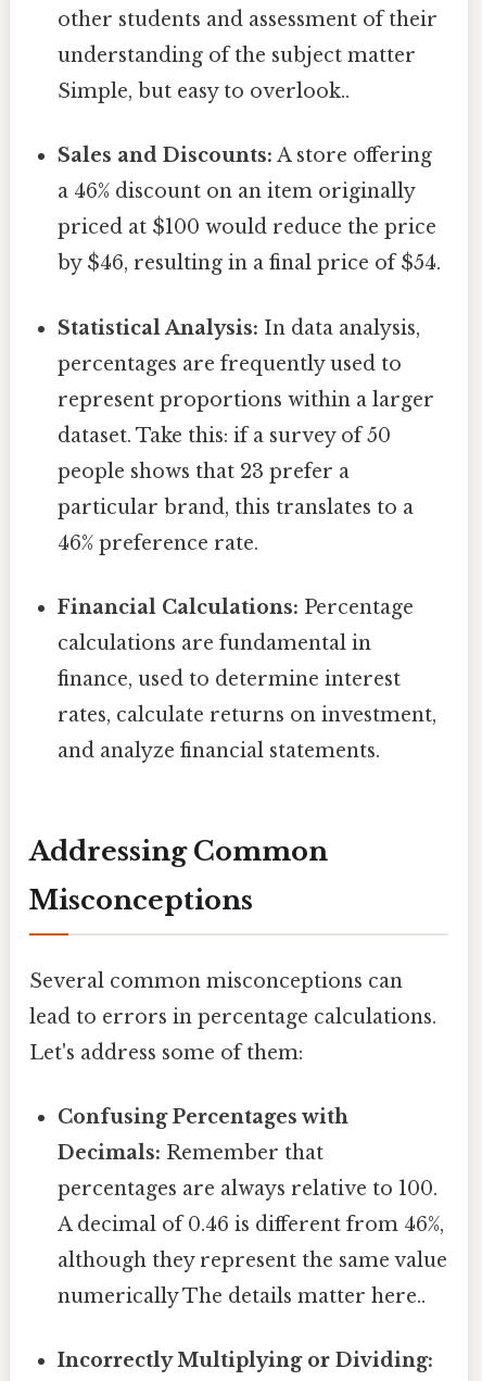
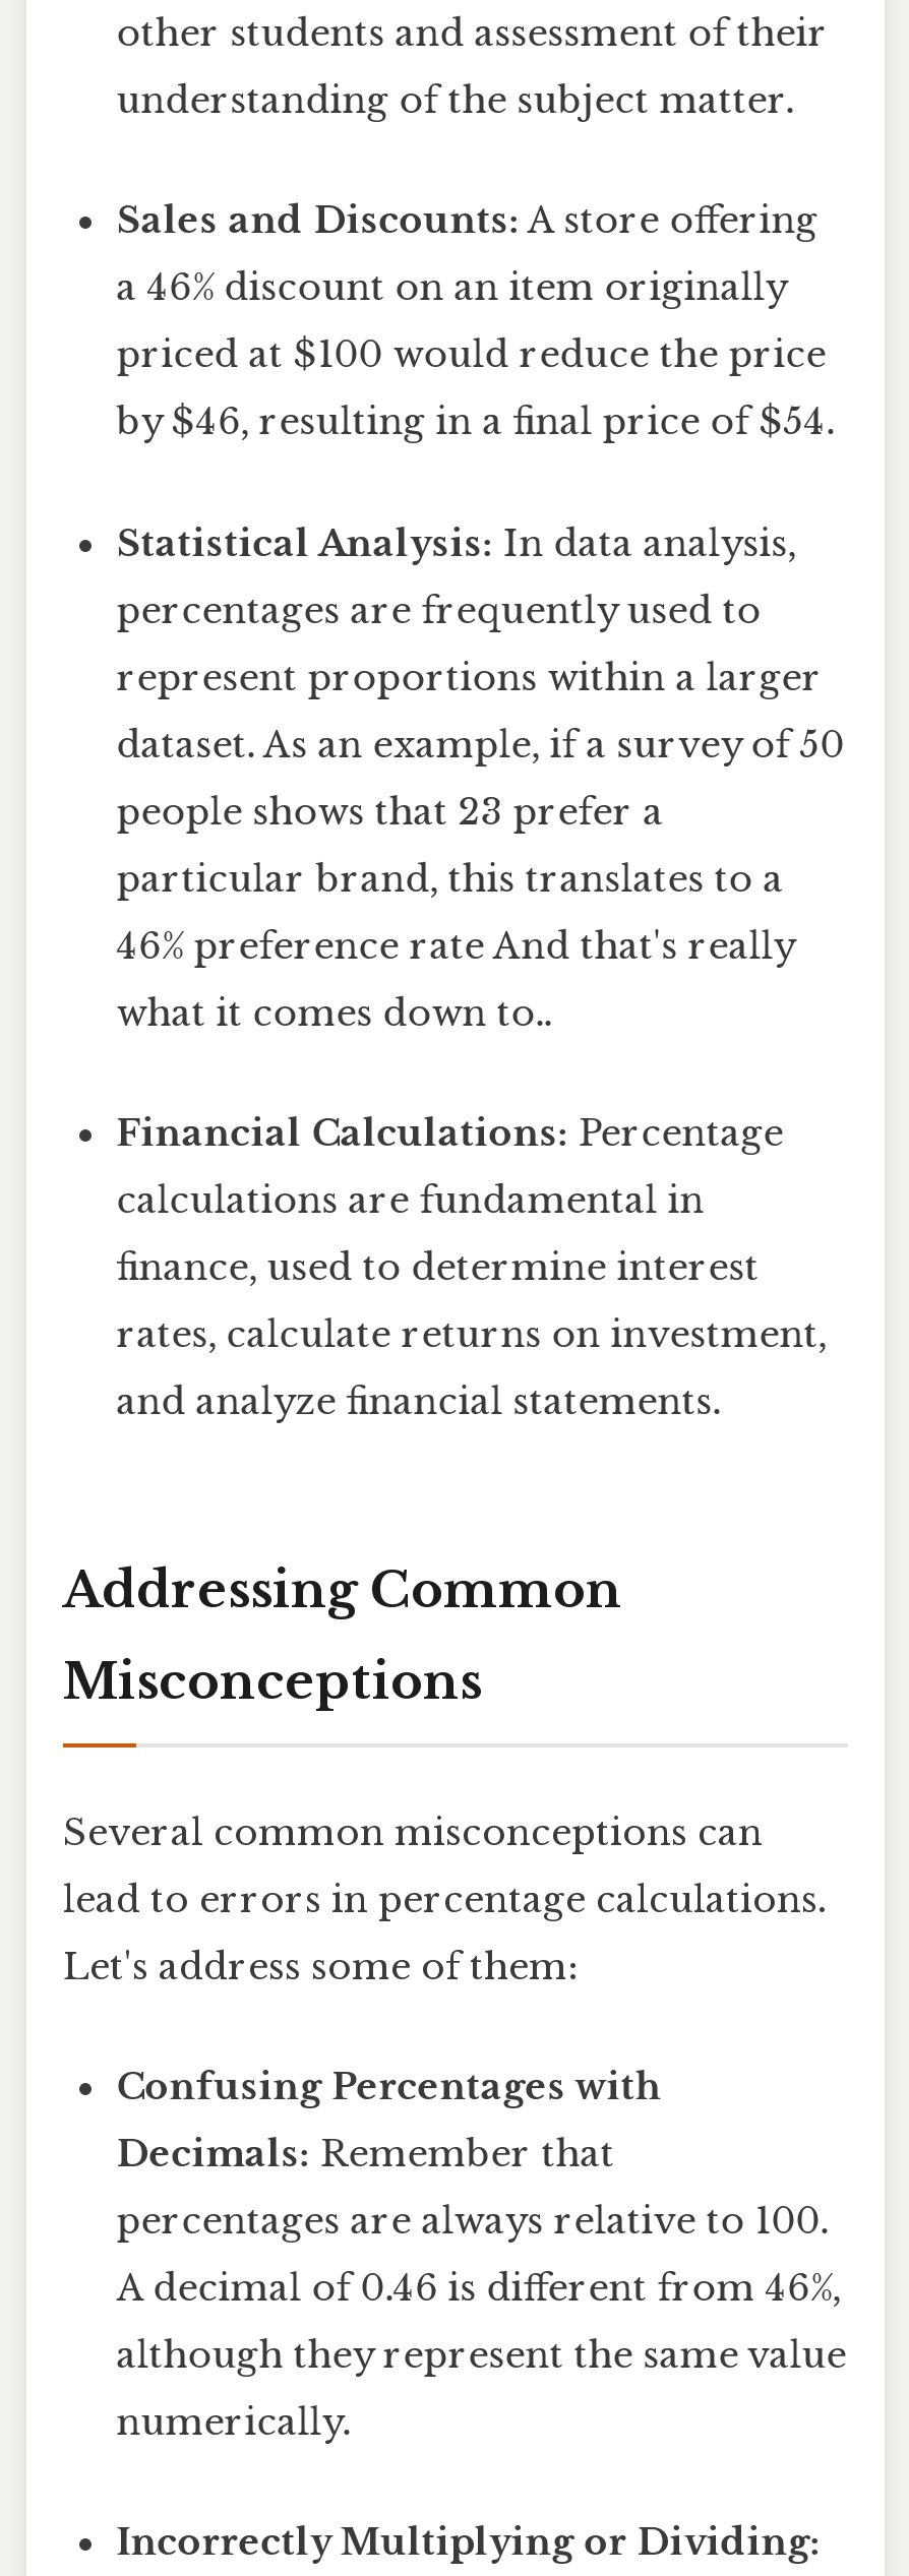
- understanding of the subject matter
- Simple, but easy to overlook..
+ understanding of the subject matter.

moved up: Sales and Discounts: A store offering | a 46% discount on an item originally | priced at $100 would reduce the price | by $46, resulting in a final price of $54. | Statistical Analysis: In data analysis, | percentages are frequently used to | represent proportions within a larger

- dataset. Take this: if a survey of 50
+ dataset. As an example, if a survey of 50

moved up: people shows that 23 prefer a | particular brand, this translates to a

- 46% preference rate.
+ 46% preference rate And that's really
+ what it comes down to..

- numerically The details matter here..
+ numerically.
